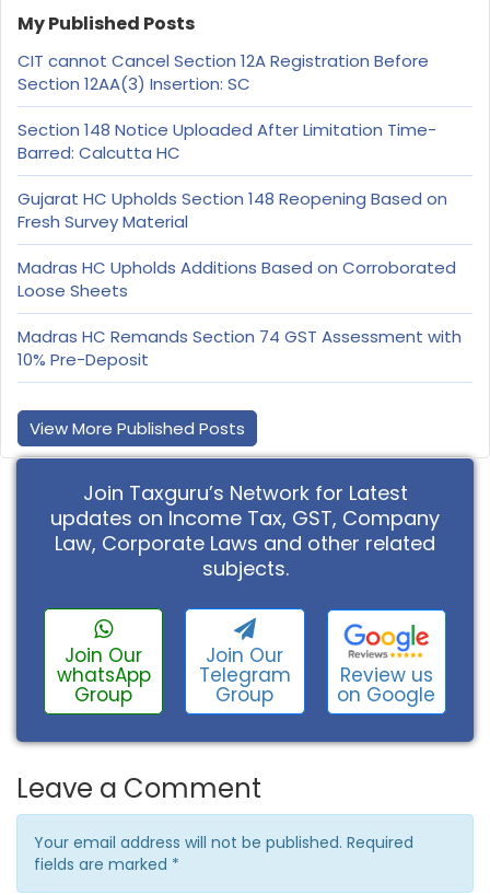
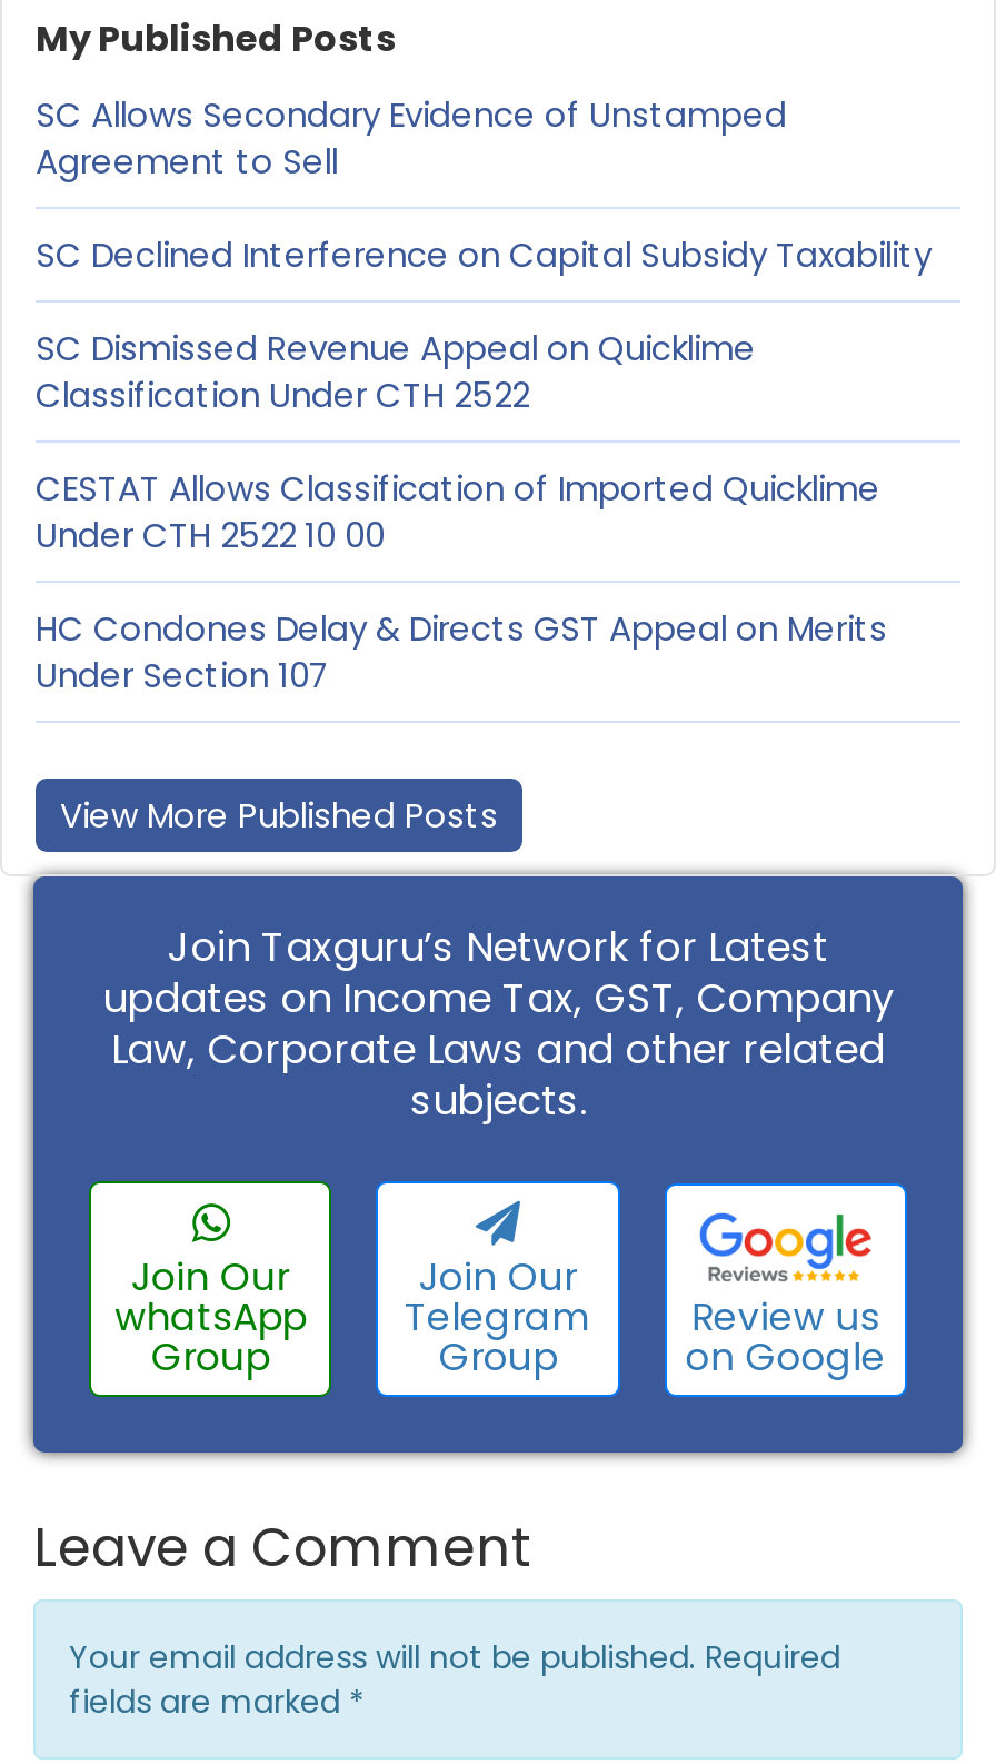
- CIT cannot Cancel Section 12A Registration Before
- Section 12AA(3) Insertion: SC
+ SC Allows Secondary Evidence of Unstamped
+ Agreement to Sell

- Section 148 Notice Uploaded After Limitation Time-
- Barred: Calcutta HC
+ SC Declined Interference on Capital Subsidy Taxability

- Gujarat HC Upholds Section 148 Reopening Based on
- Fresh Survey Material
+ SC Dismissed Revenue Appeal on Quicklime
+ Classification Under CTH 2522

- Madras HC Upholds Additions Based on Corroborated
- Loose Sheets
+ CESTAT Allows Classification of Imported Quicklime
+ Under CTH 2522 10 00

- Madras HC Remands Section 74 GST Assessment with
- 10% Pre-Deposit
+ HC Condones Delay & Directs GST Appeal on Merits
+ Under Section 107
